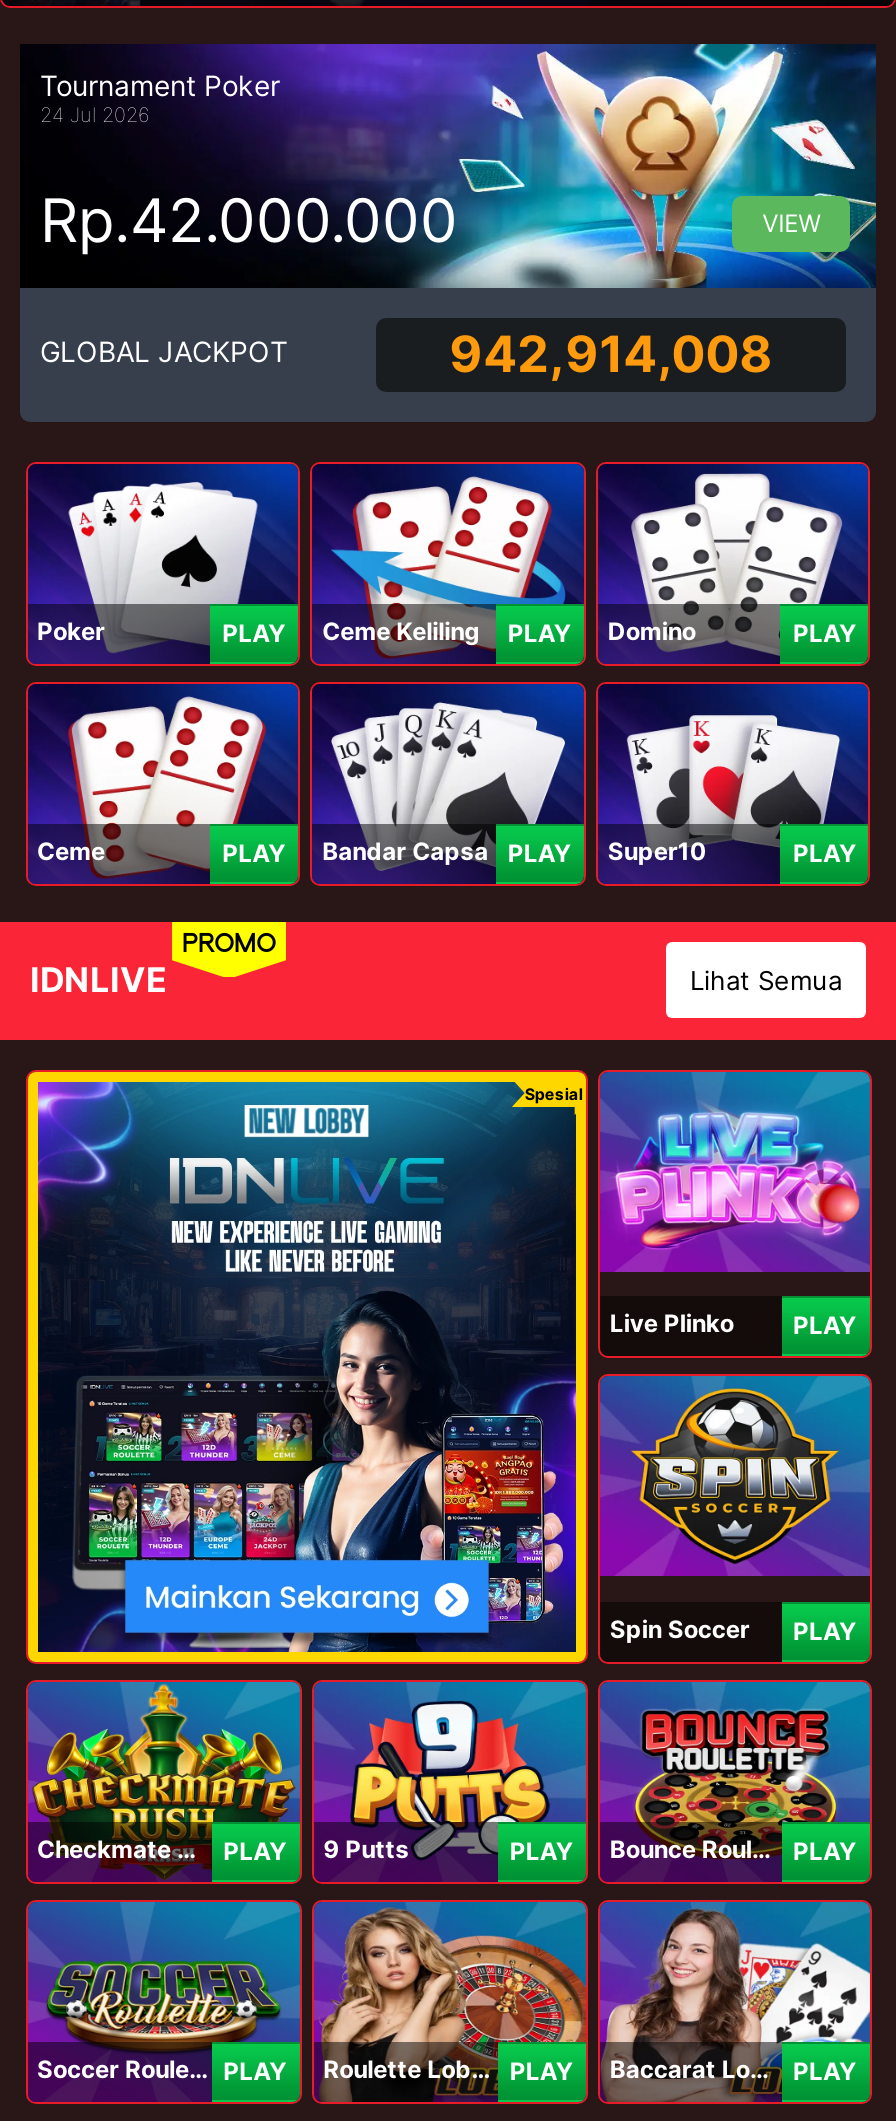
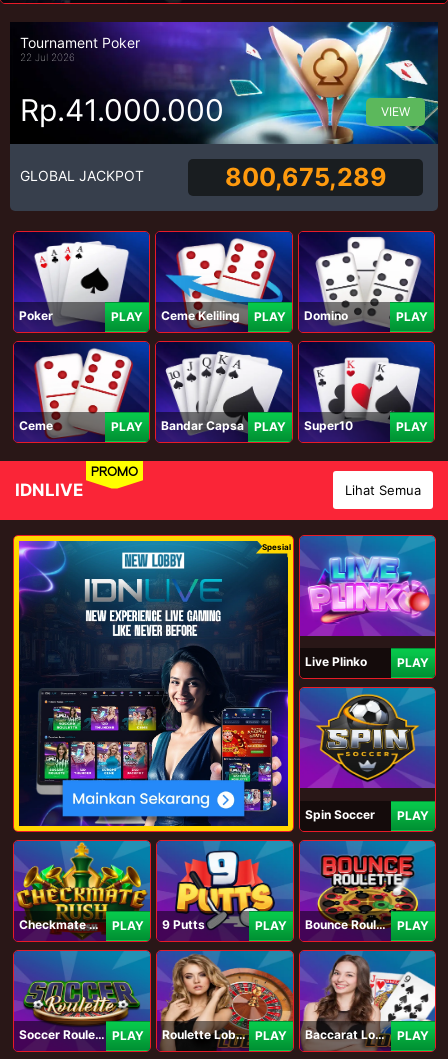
- 24 Jul 2026
+ 22 Jul 2026

- Rp.42.000.000
+ Rp.41.000.000

- 942,914,008
+ 800,675,289
